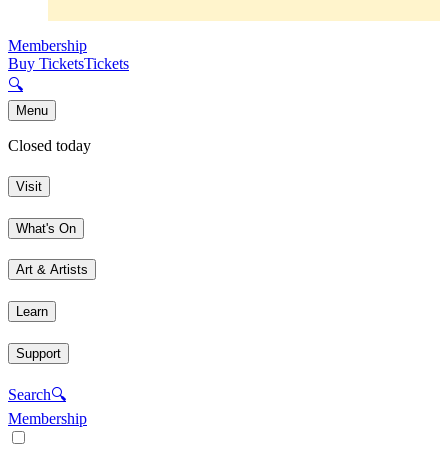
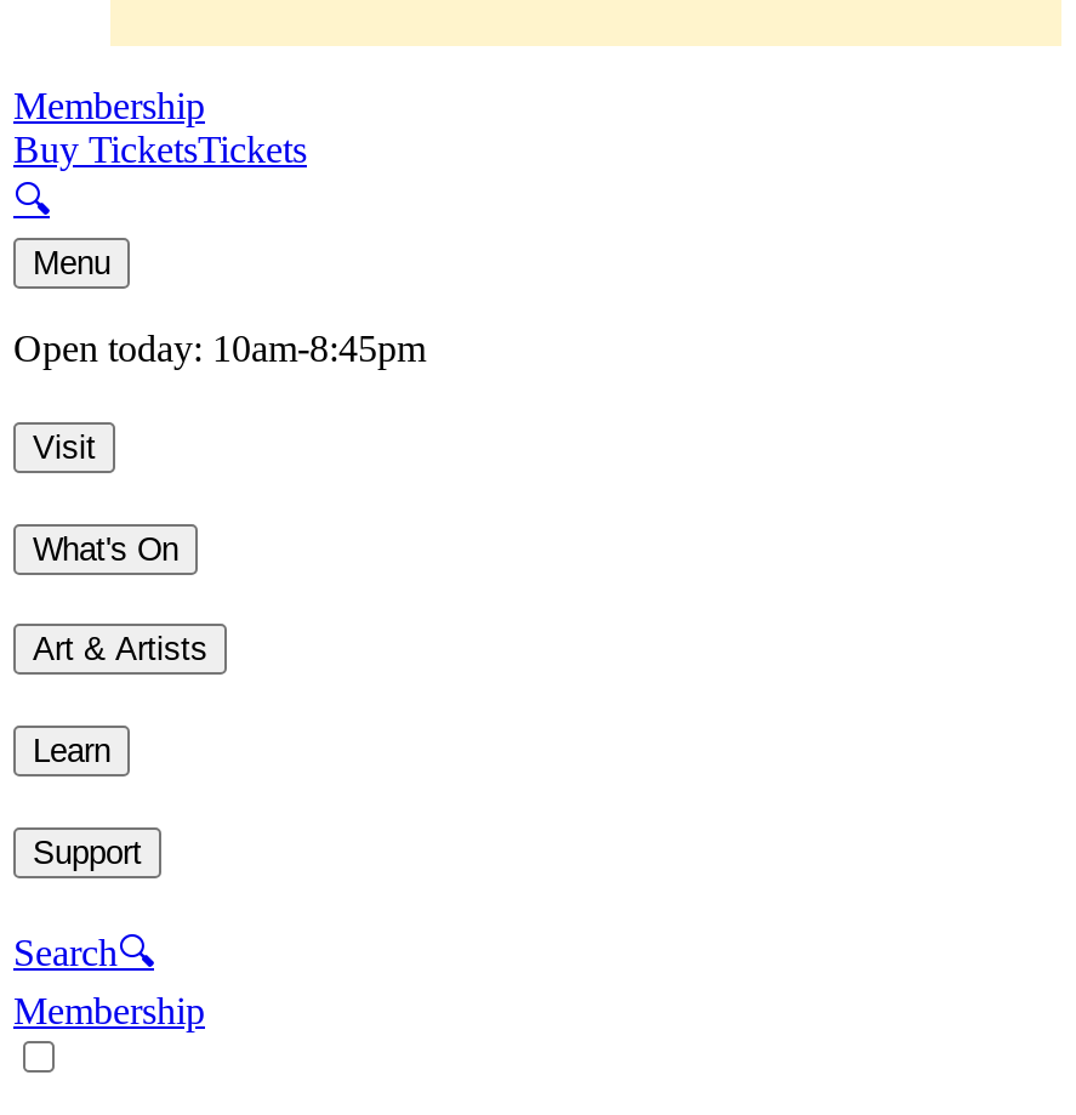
- Closed today
+ Open today: 10am-8:45pm
